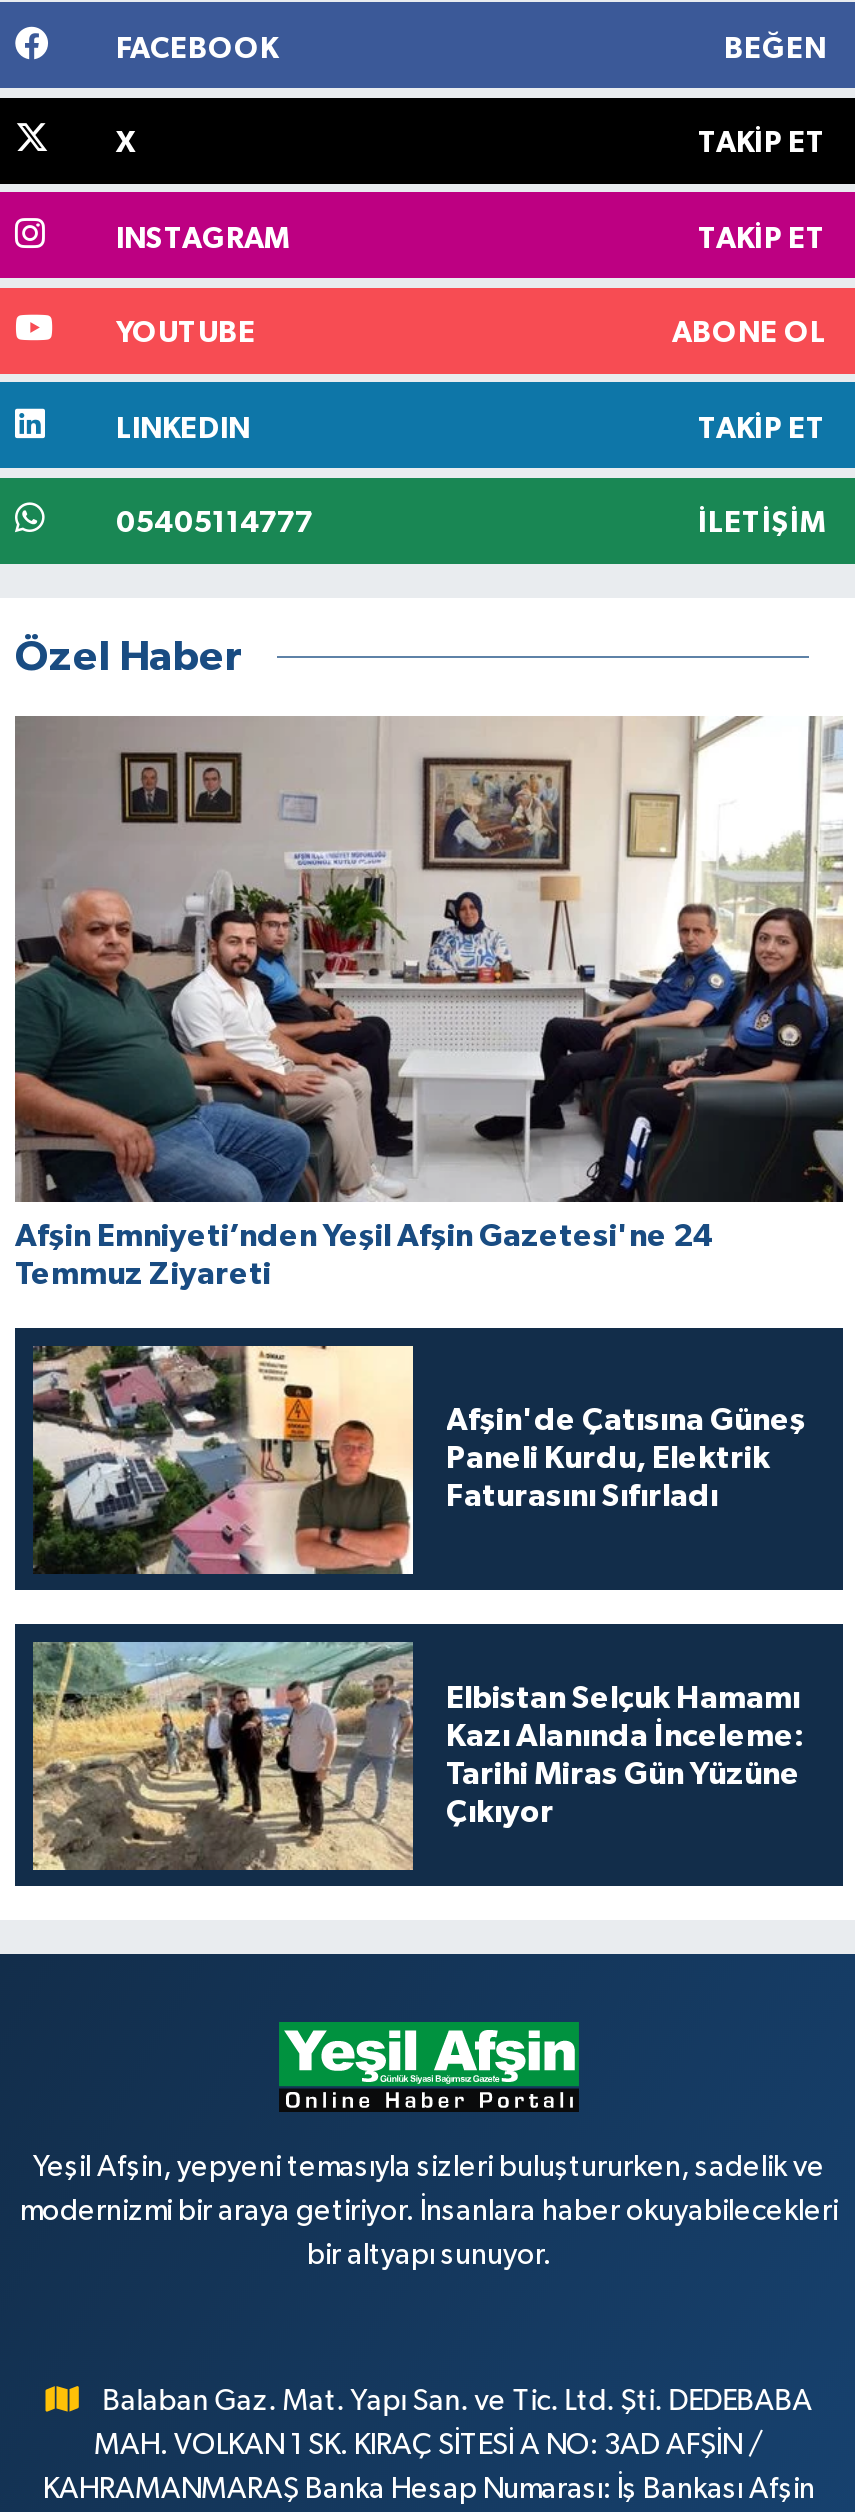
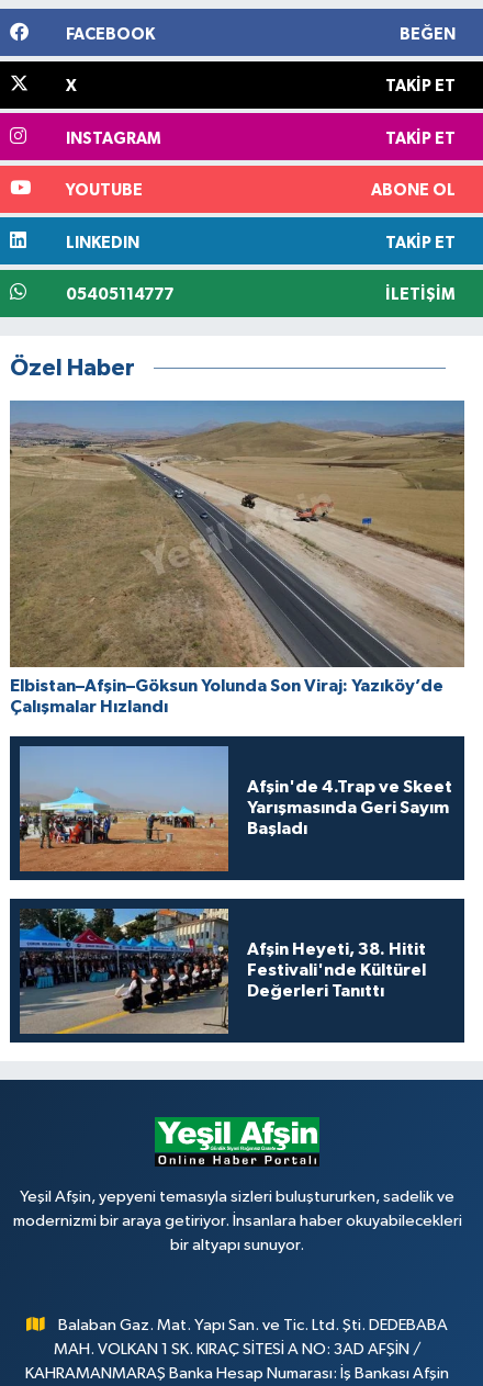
- [image]
- Afşin Emniyeti’nden Yeşil Afşin Gazetesi'ne 24
- Temmuz Ziyareti
+ [image]
+ Elbistan–Afşin–Göksun Yolunda Son Viraj: Yazıköy’de
+ Çalışmalar Hızlandı

- [image]
- Afşin'de Çatısına Güneş
- Paneli Kurdu, Elektrik
- Faturasını Sıfırladı
+ [image]
+ Afşin'de 4.Trap ve Skeet
+ Yarışmasında Geri Sayım
+ Başladı

- [image]
- Elbistan Selçuk Hamamı
- Kazı Alanında İnceleme:
- Tarihi Miras Gün Yüzüne
- Çıkıyor
+ [image]
+ Afşin Heyeti, 38. Hitit
+ Festivali'nde Kültürel
+ Değerleri Tanıttı
